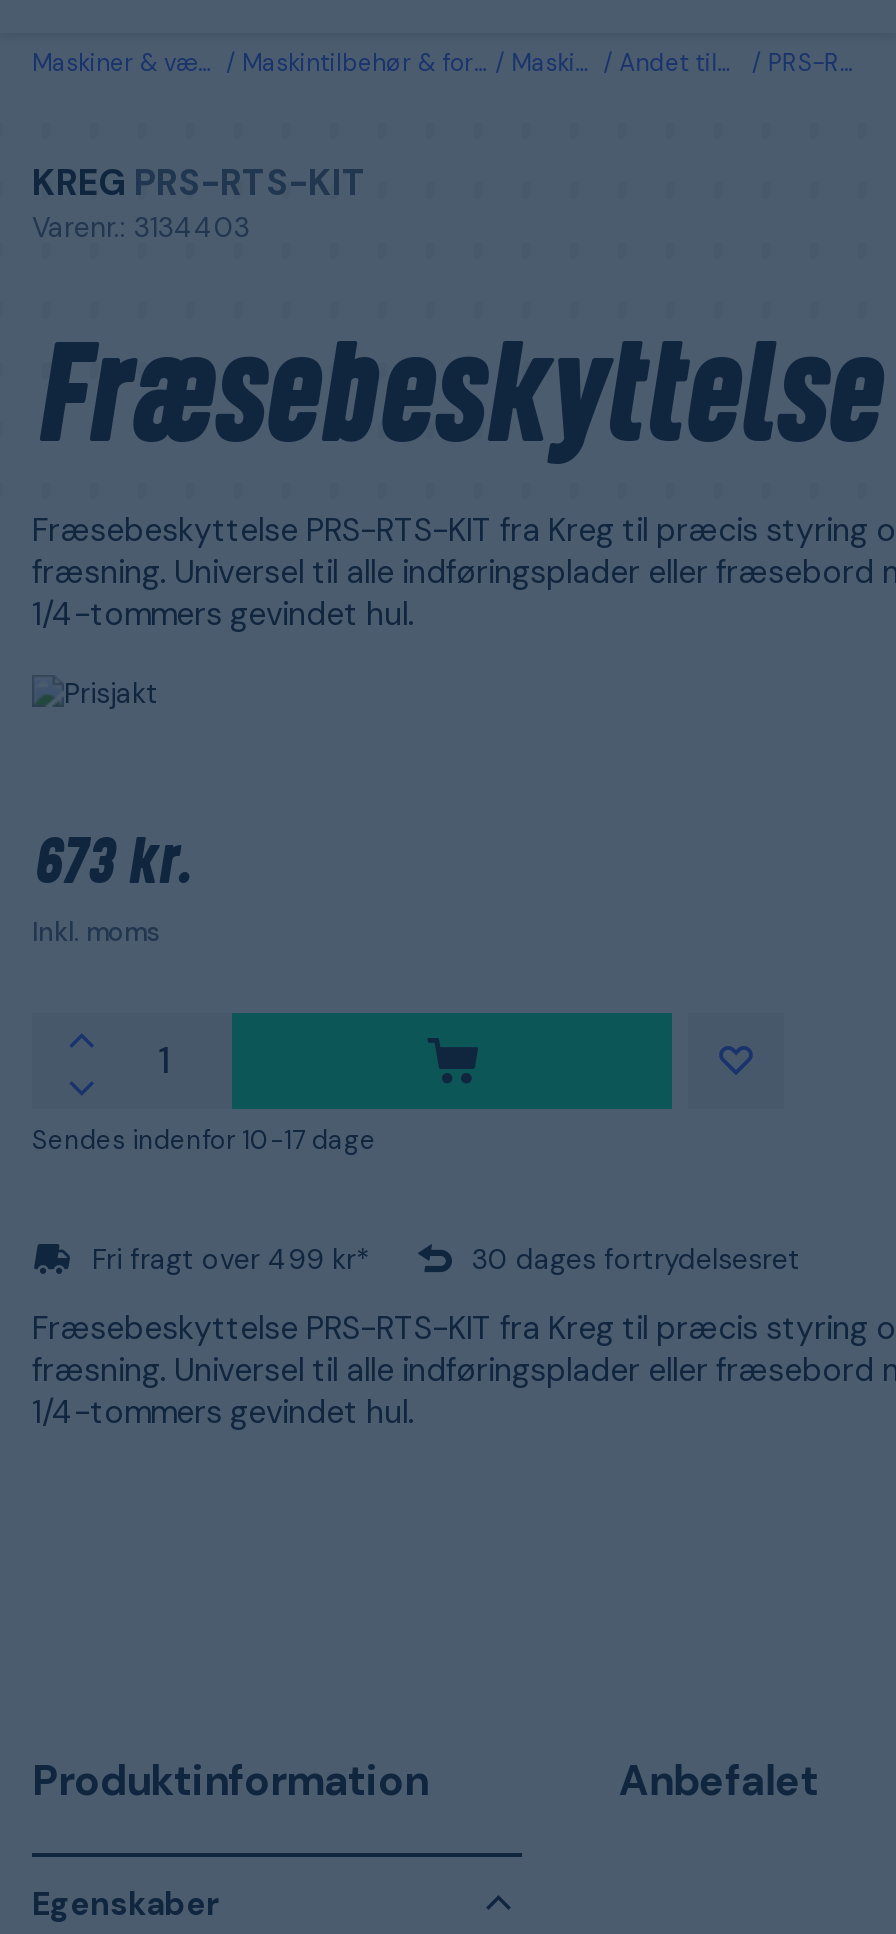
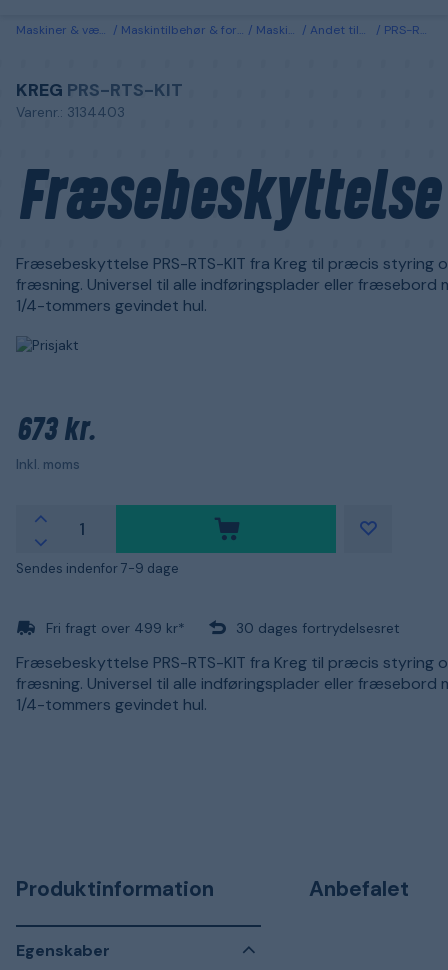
- Sendes indenfor 10-17 dage
+ Sendes indenfor 7-9 dage
